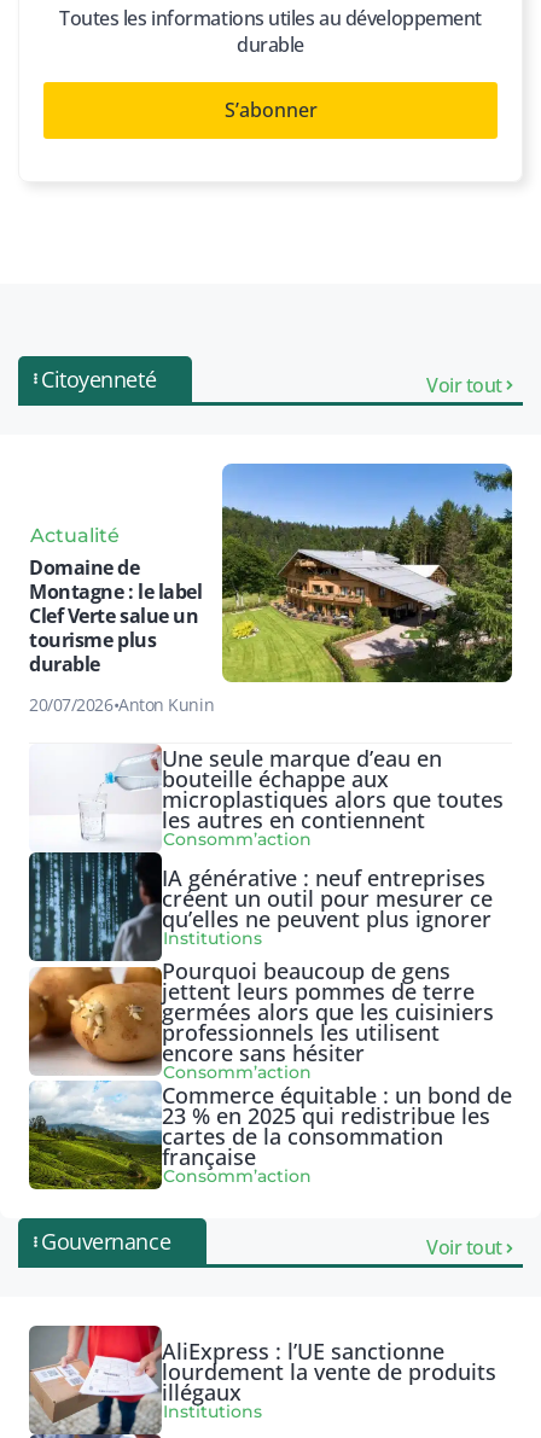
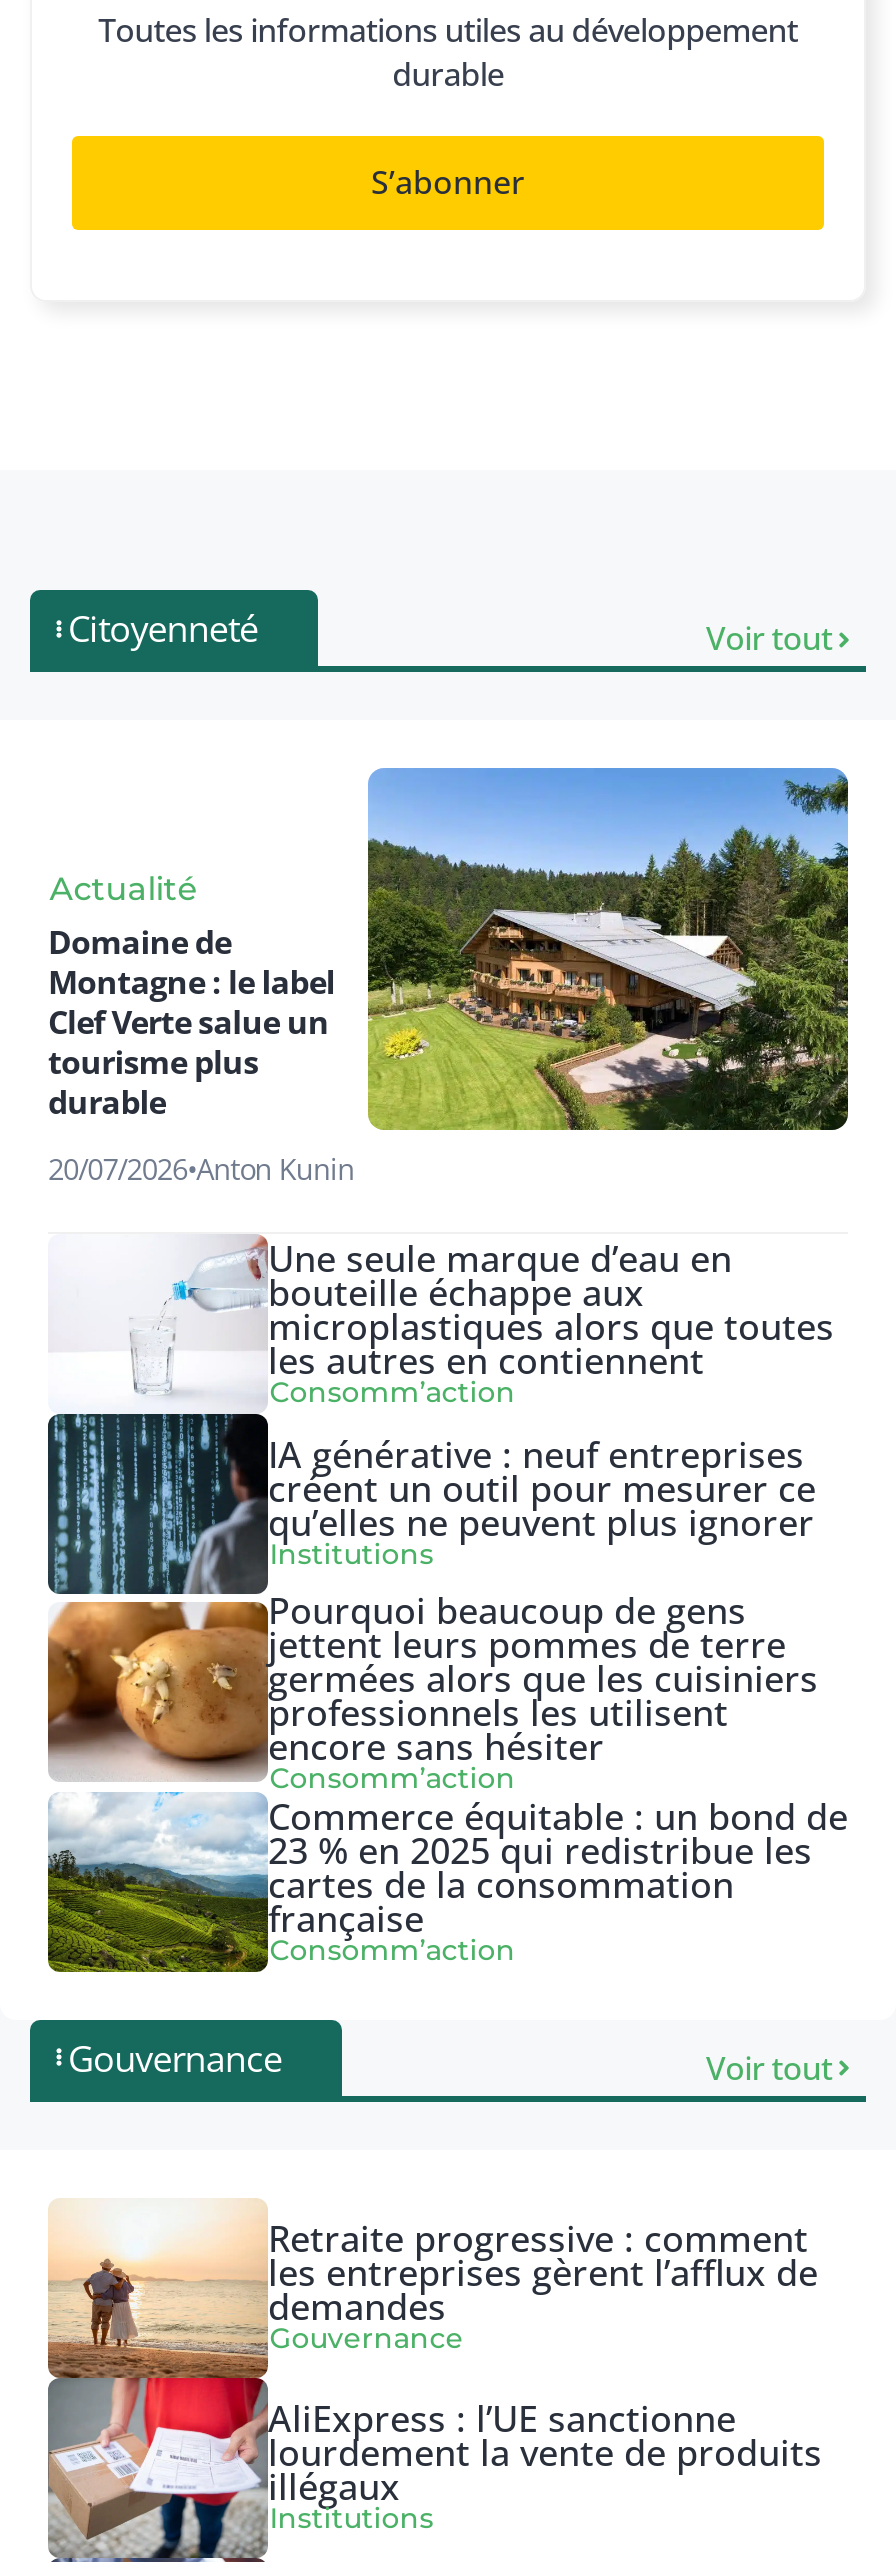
+ [image]
+ Retraite progressive : comment
+ les entreprises gèrent l’afflux de
+ demandes
+ Gouvernance
